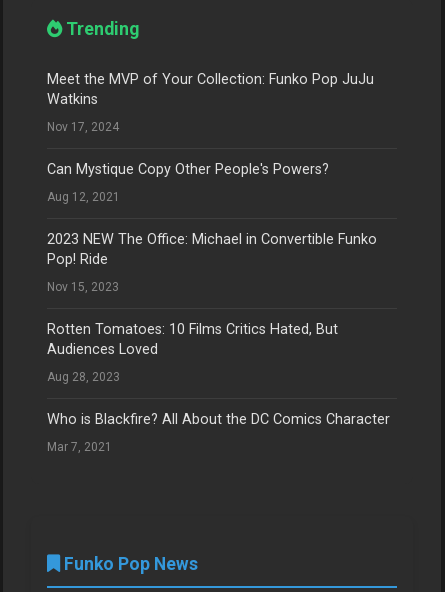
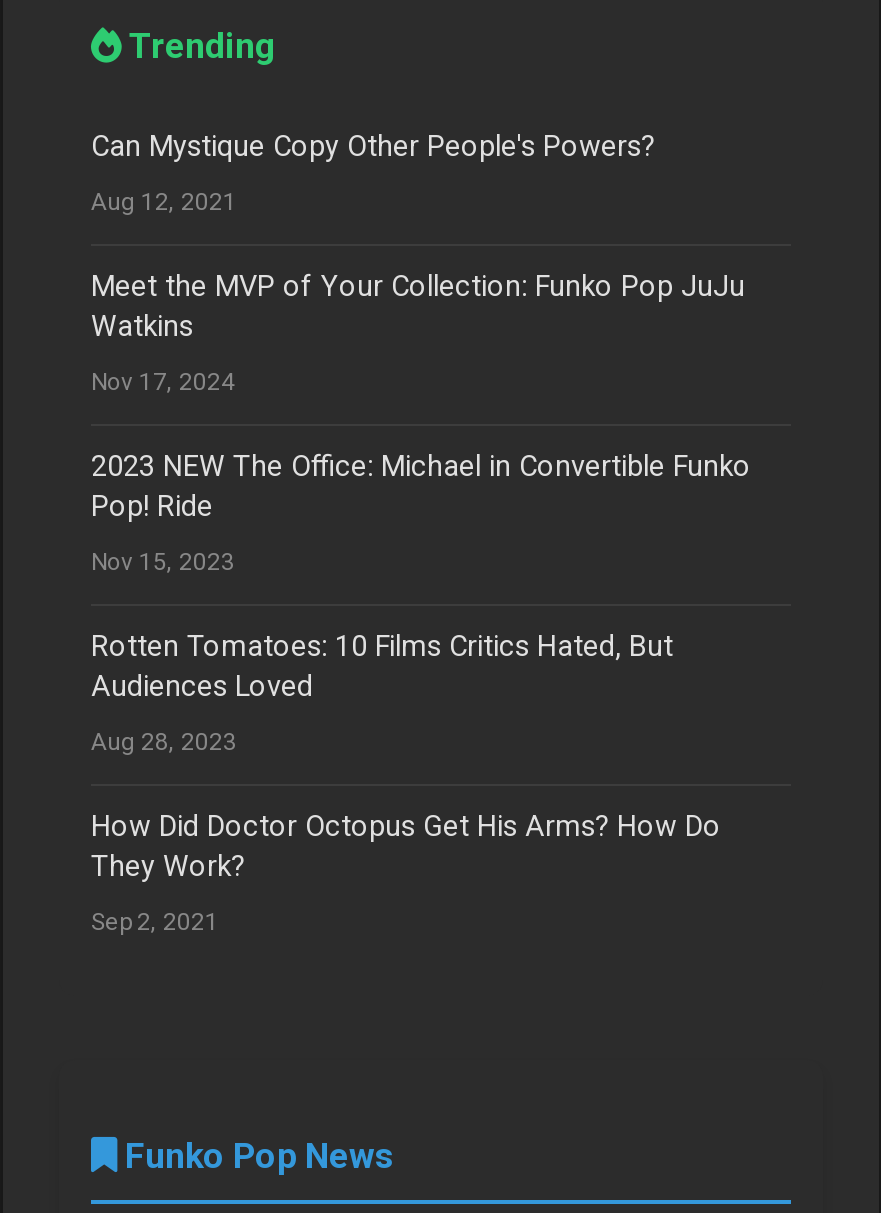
moved down: Meet the MVP of Your Collection: Funko Pop JuJu | Watkins | Nov 17, 2024

moved up: Can Mystique Copy Other People's Powers? | Aug 12, 2021

- Who is Blackfire? All About the DC Comics Character
+ How Did Doctor Octopus Get His Arms? How Do
+ They Work?

- Mar 7, 2021
+ Sep 2, 2021
